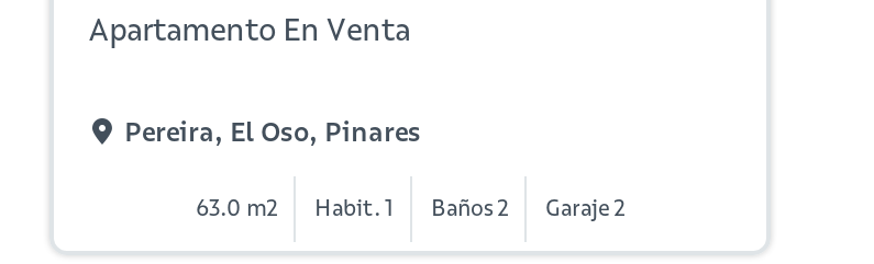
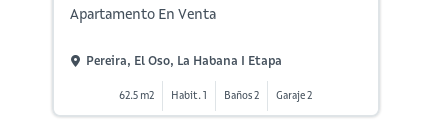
- Pereira, El Oso, Pinares
+ Pereira, El Oso, La Habana I Etapa

- 63.0 m2 Habit. 1 Baños 2 Garaje 2
+ 62.5 m2 Habit. 1 Baños 2 Garaje 2
